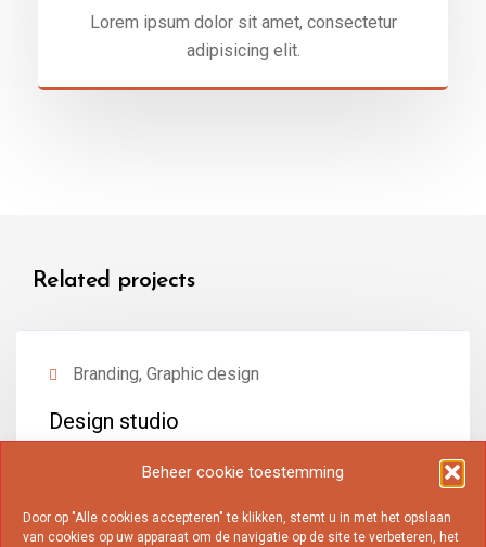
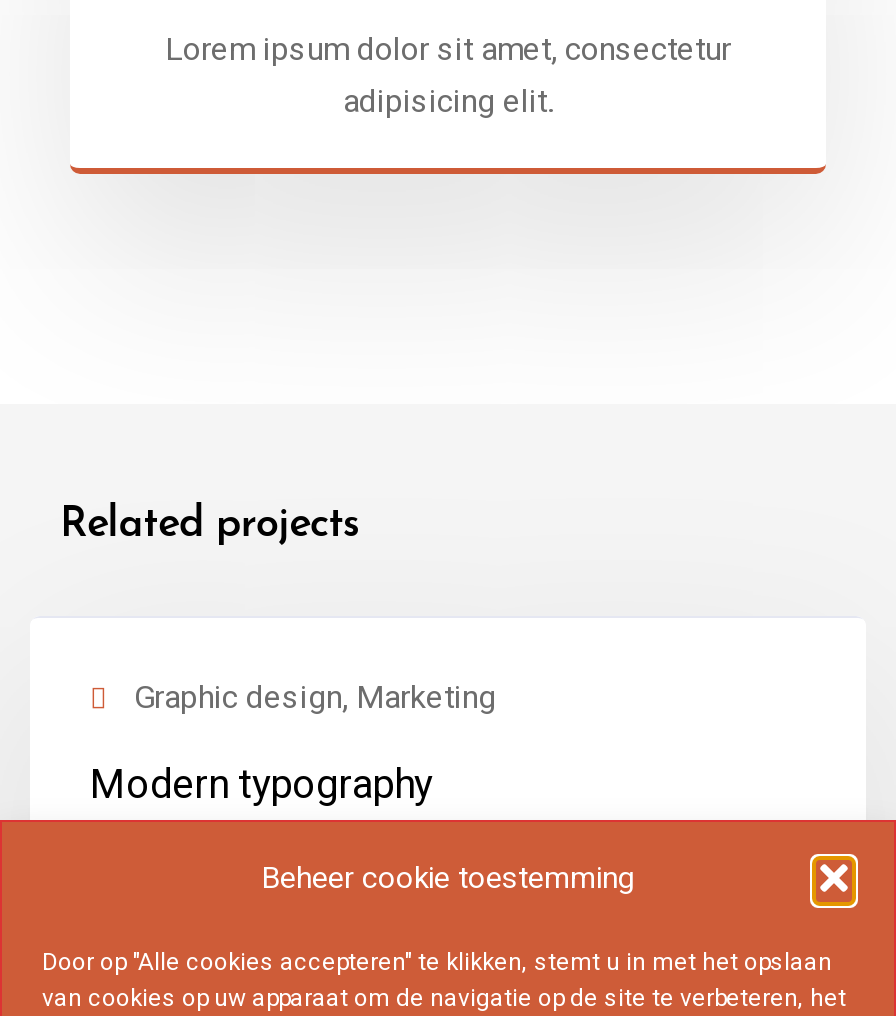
- Branding, Graphic design
+ Graphic design, Marketing

- Design studio
+ Modern typography
